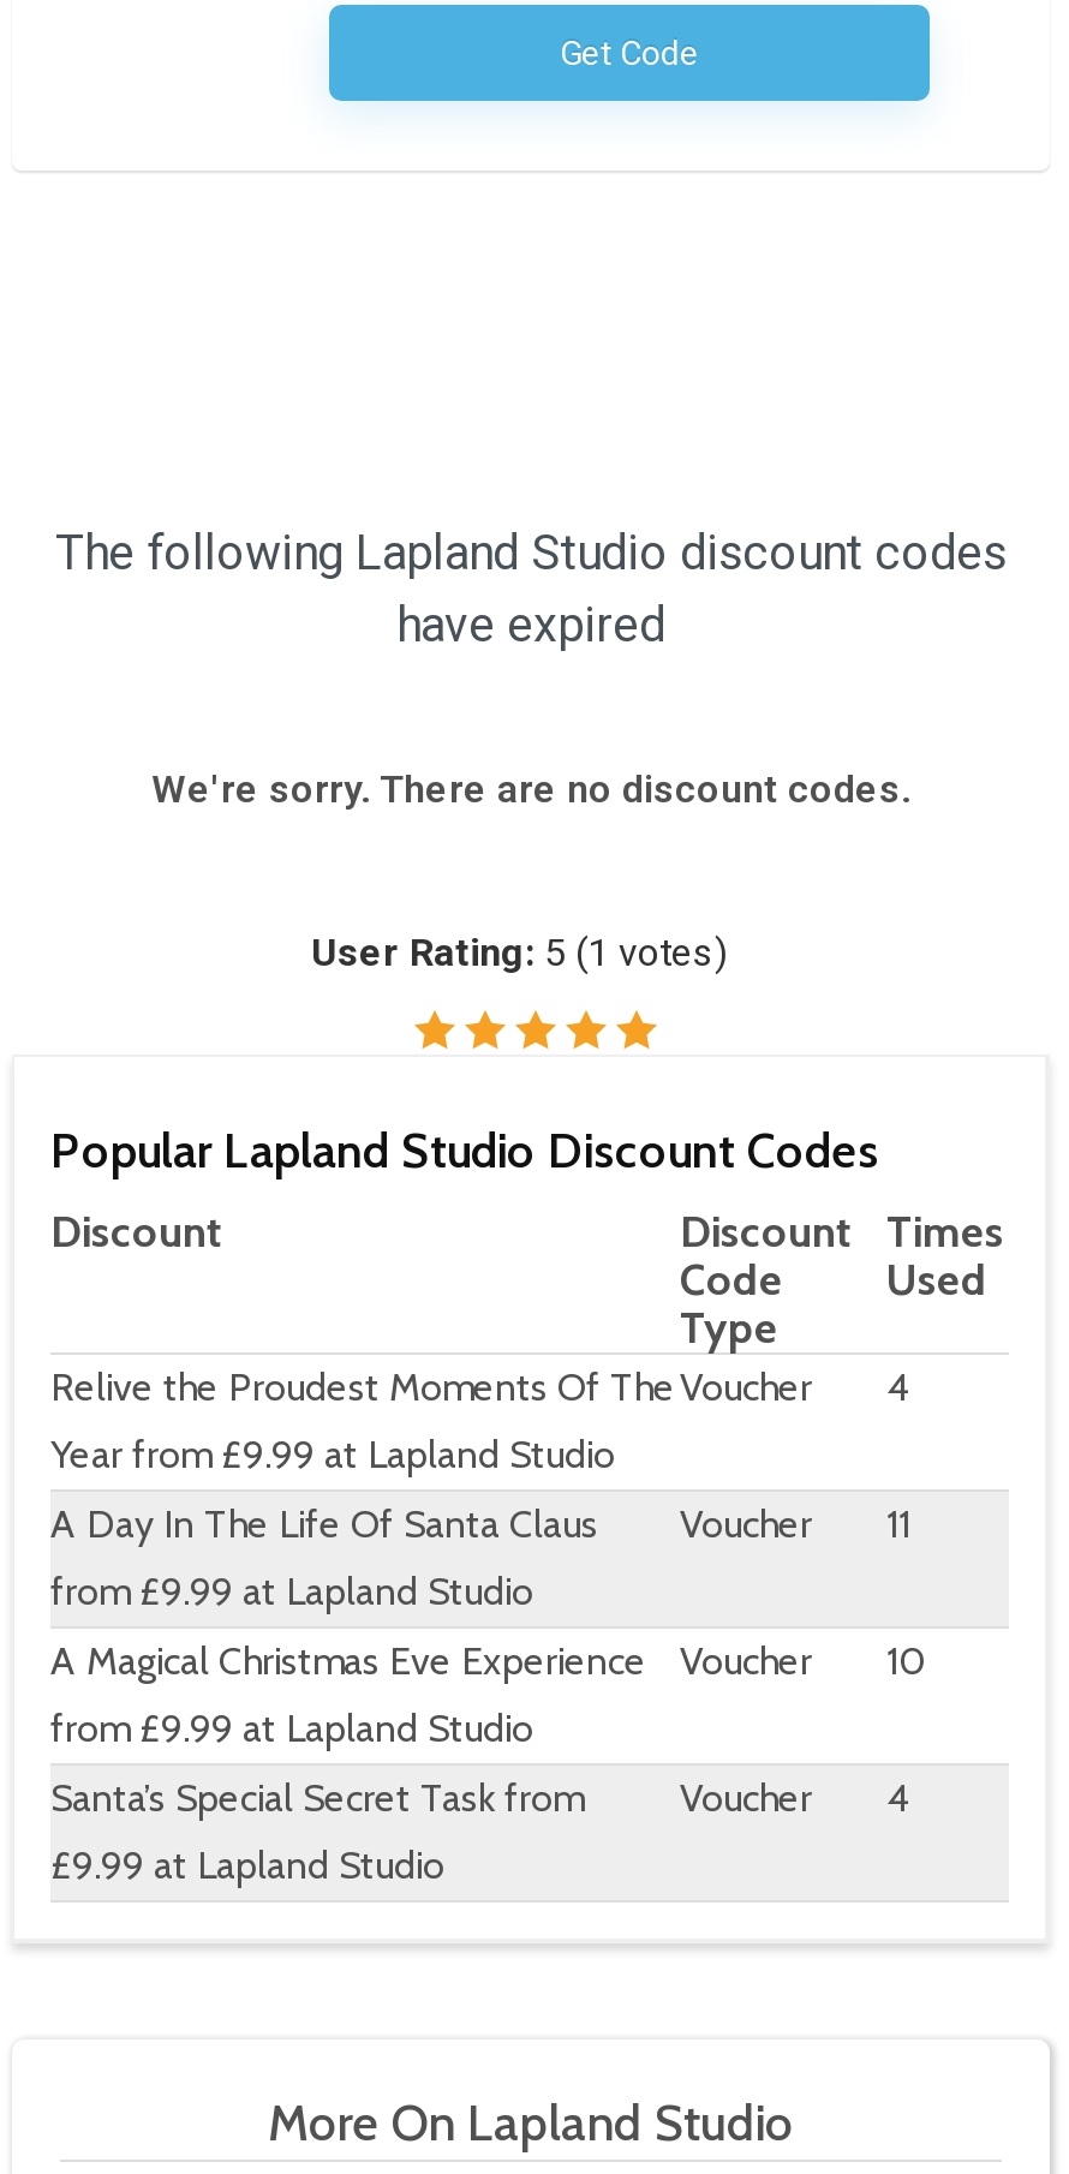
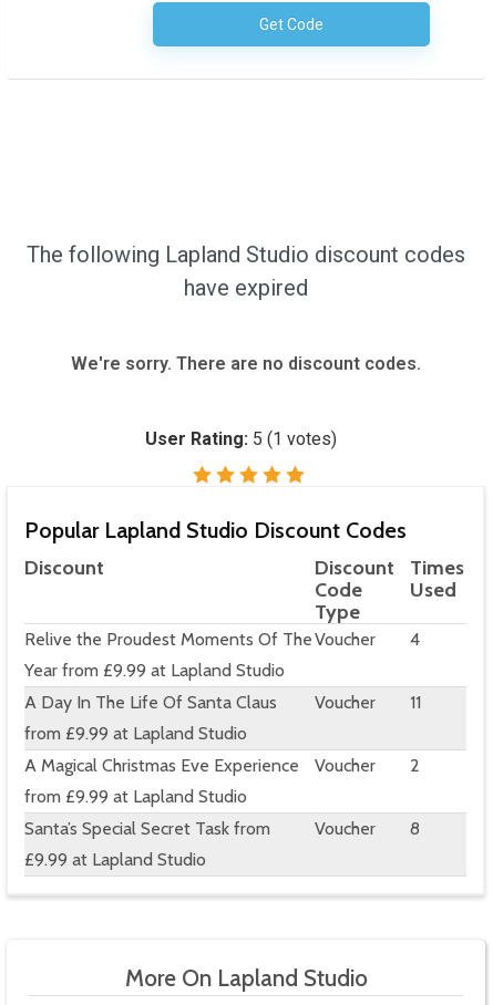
- A Magical Christmas Eve Experience Voucher 10
+ A Magical Christmas Eve Experience Voucher 2

- Voucher 4
+ Voucher 8
